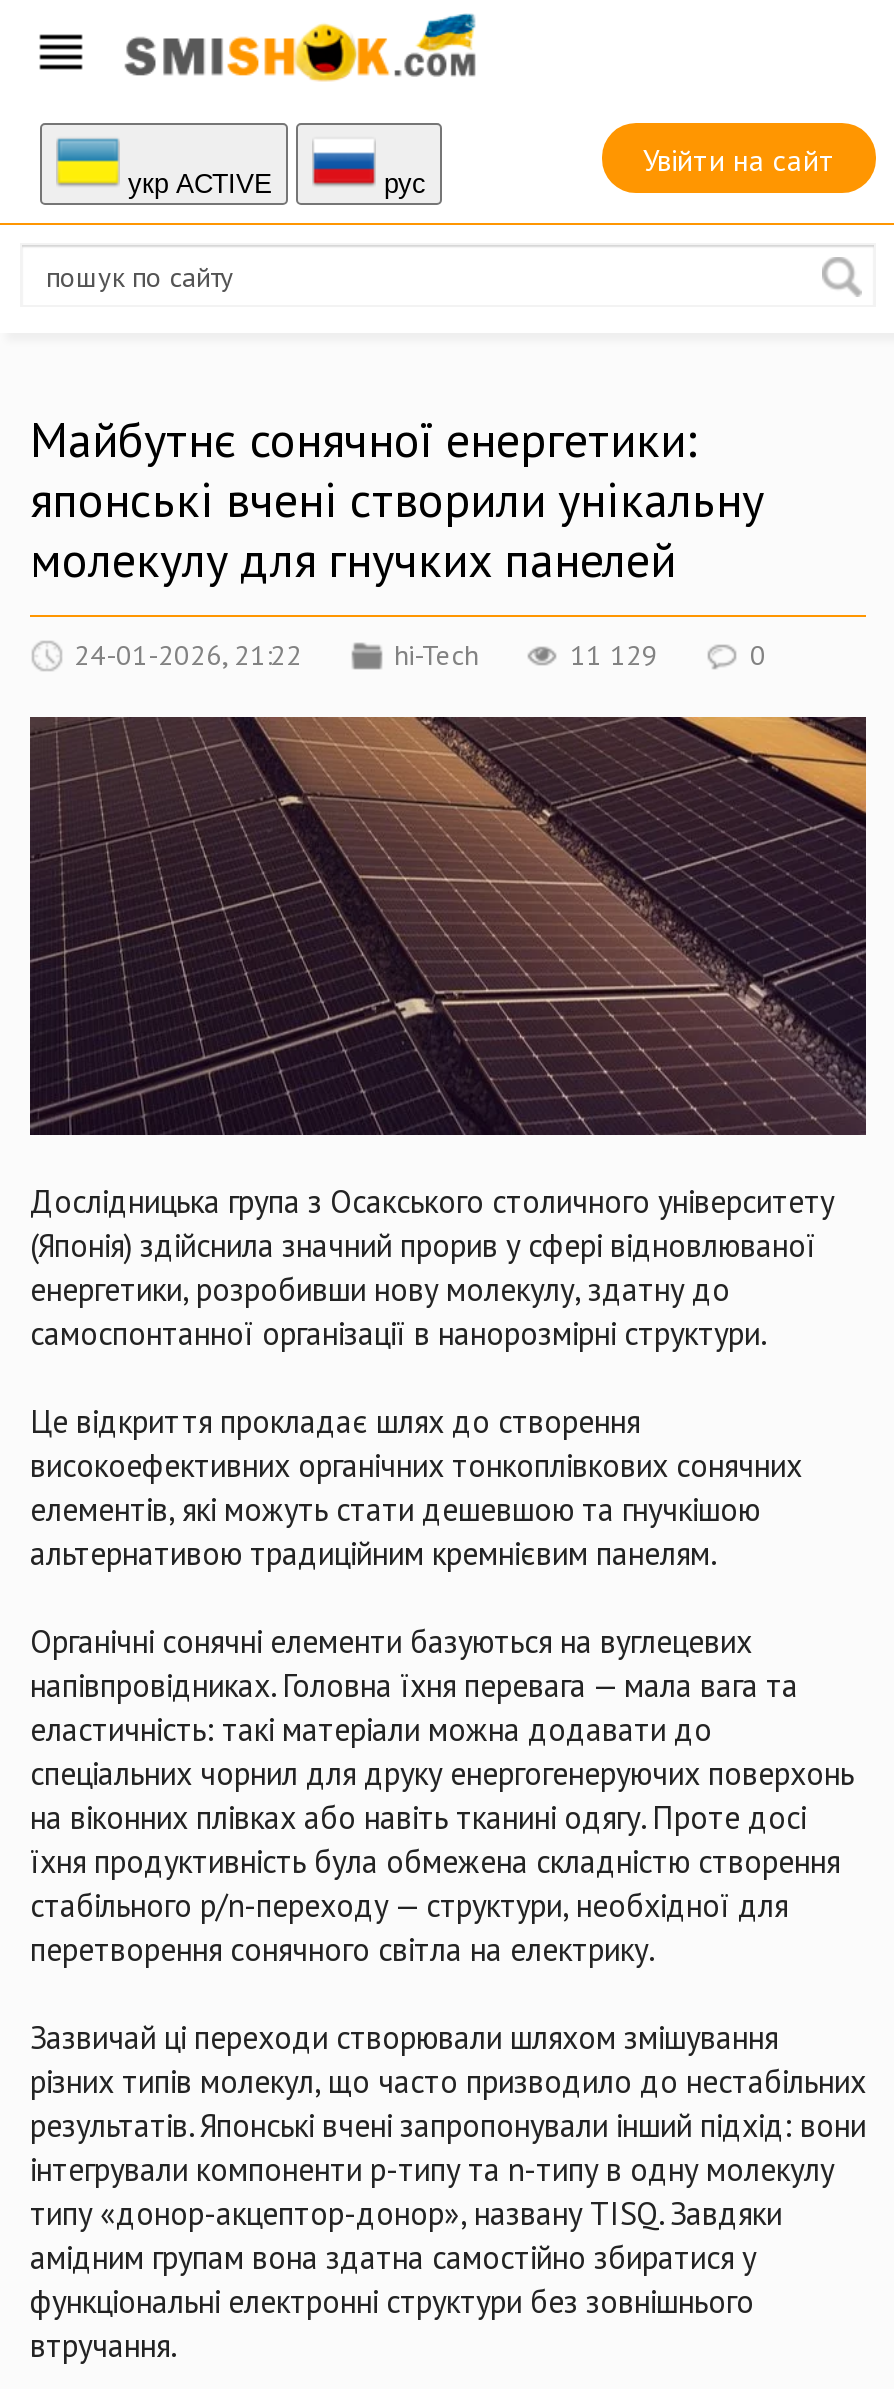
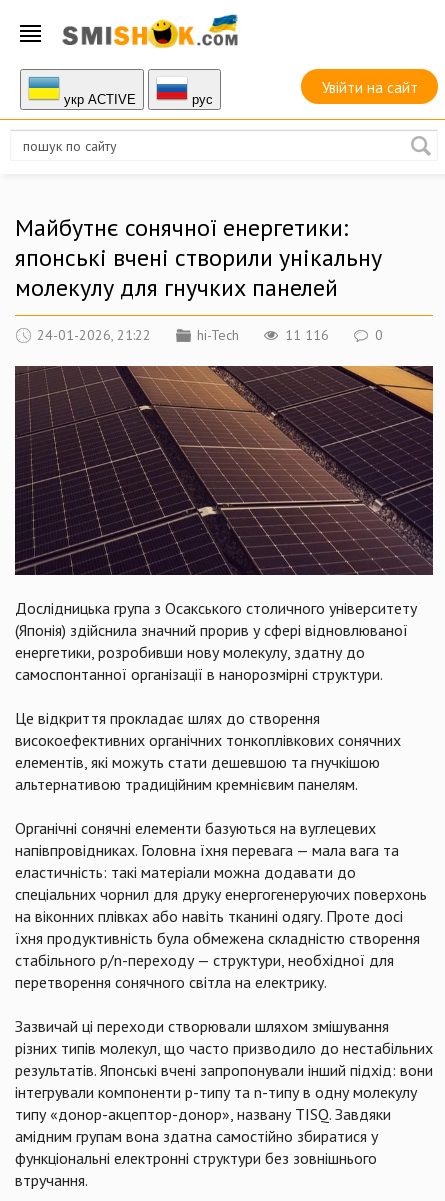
- 11 129
+ 11 116
